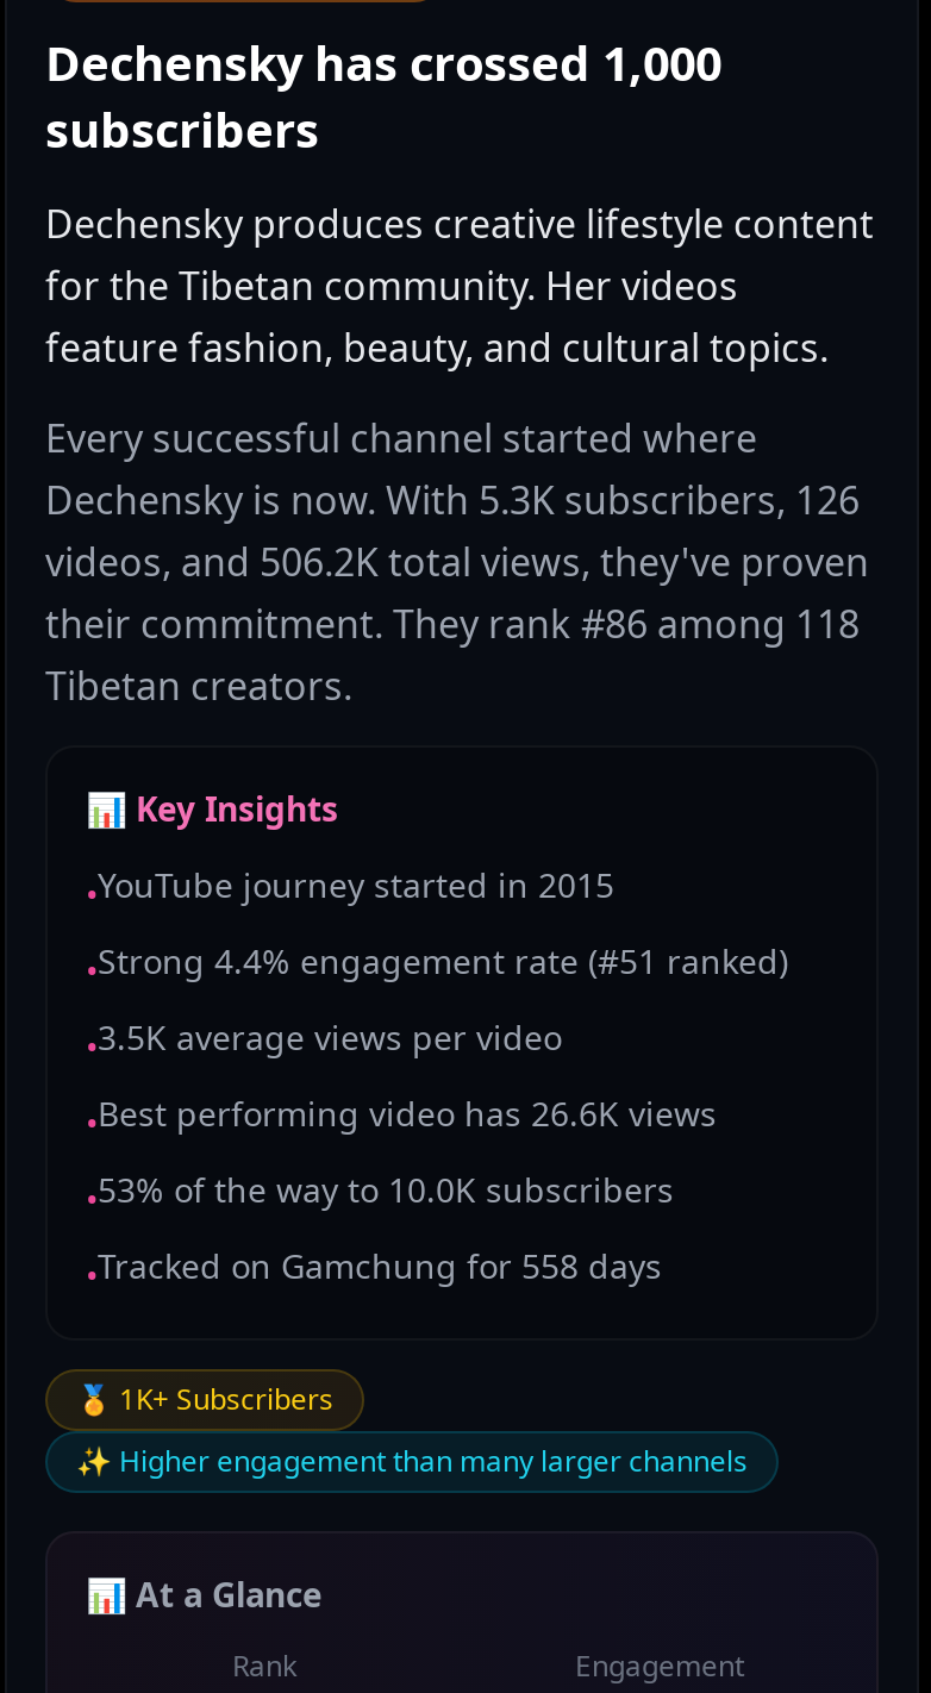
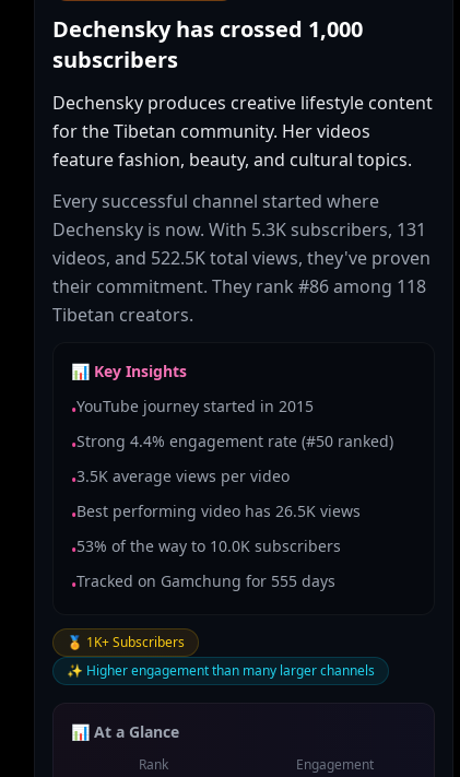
- Dechensky is now. With 5.3K subscribers, 126
+ Dechensky is now. With 5.3K subscribers, 131

- videos, and 506.2K total views, they've proven
+ videos, and 522.5K total views, they've proven

- •Strong 4.4% engagement rate (#51 ranked)
+ •Strong 4.4% engagement rate (#50 ranked)

- •Best performing video has 26.6K views
+ •Best performing video has 26.5K views

- •Tracked on Gamchung for 558 days
+ •Tracked on Gamchung for 555 days
